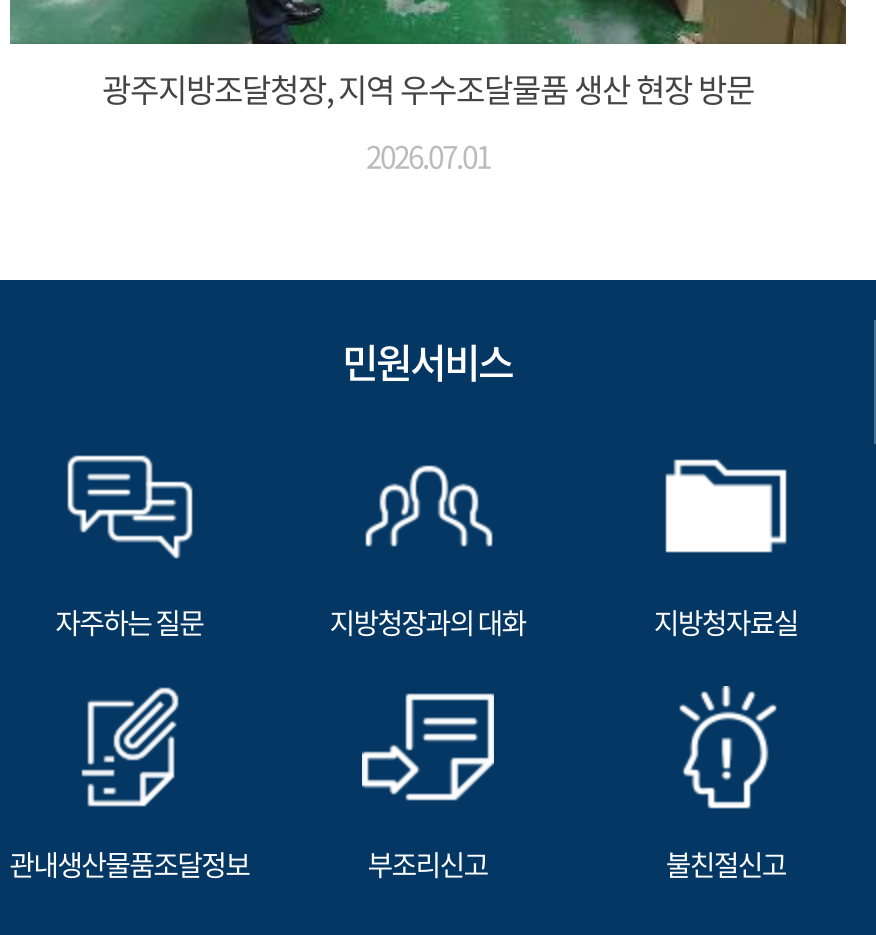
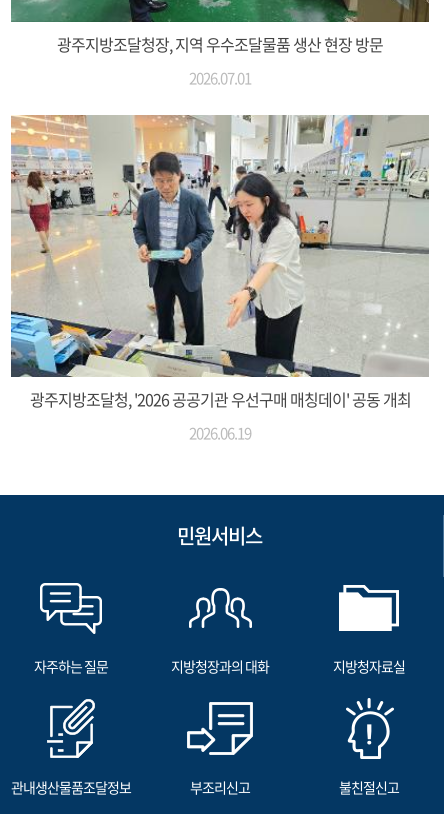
+ [image]
+ 광주지방조달청, '2026 공공기관 우선구매 매칭데이' 공동 개최
+ 2026.06.19
